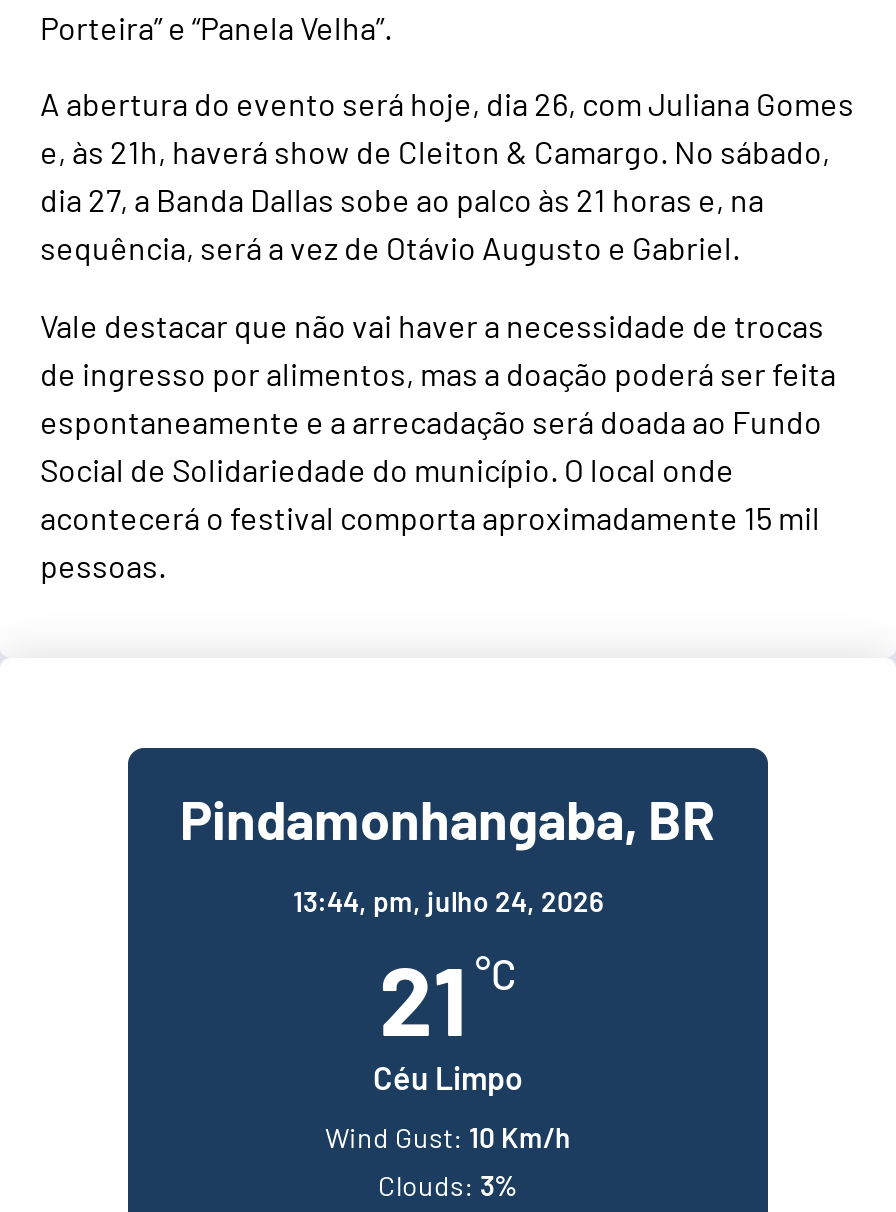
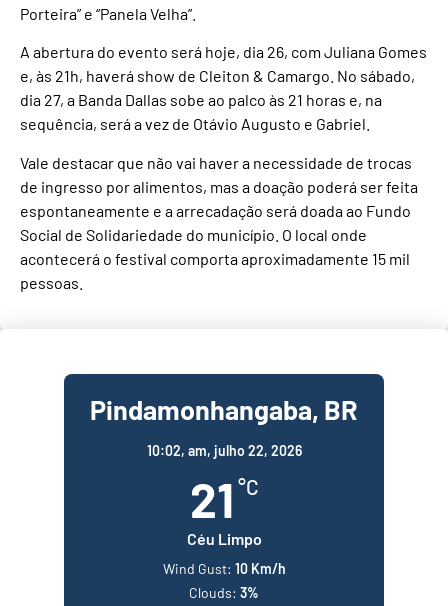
- 13:44, pm, julho 24, 2026
+ 10:02, am, julho 22, 2026
